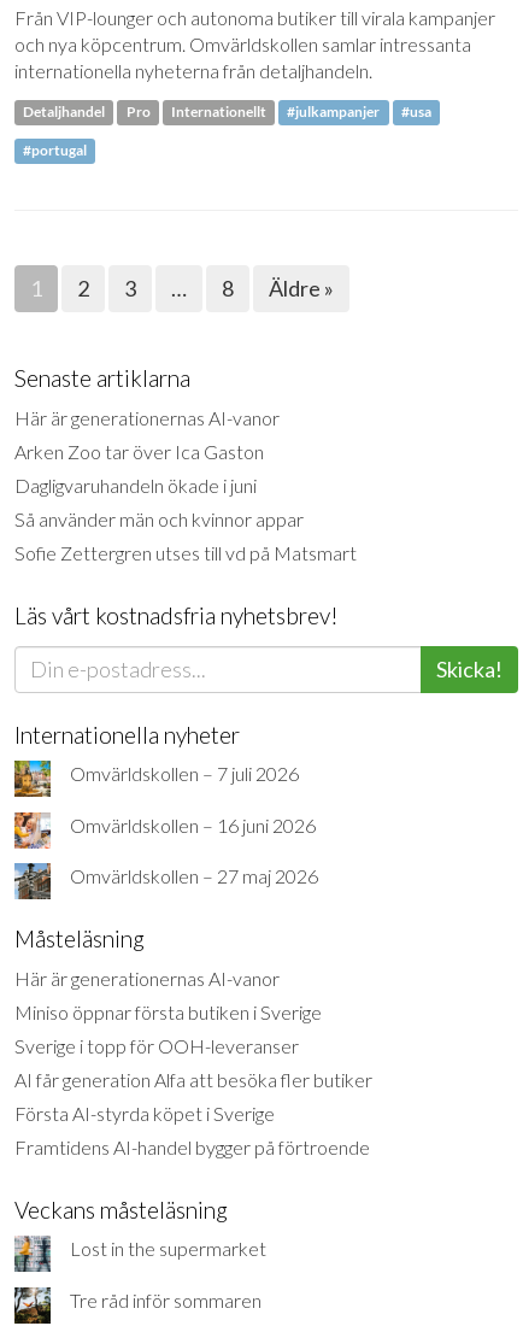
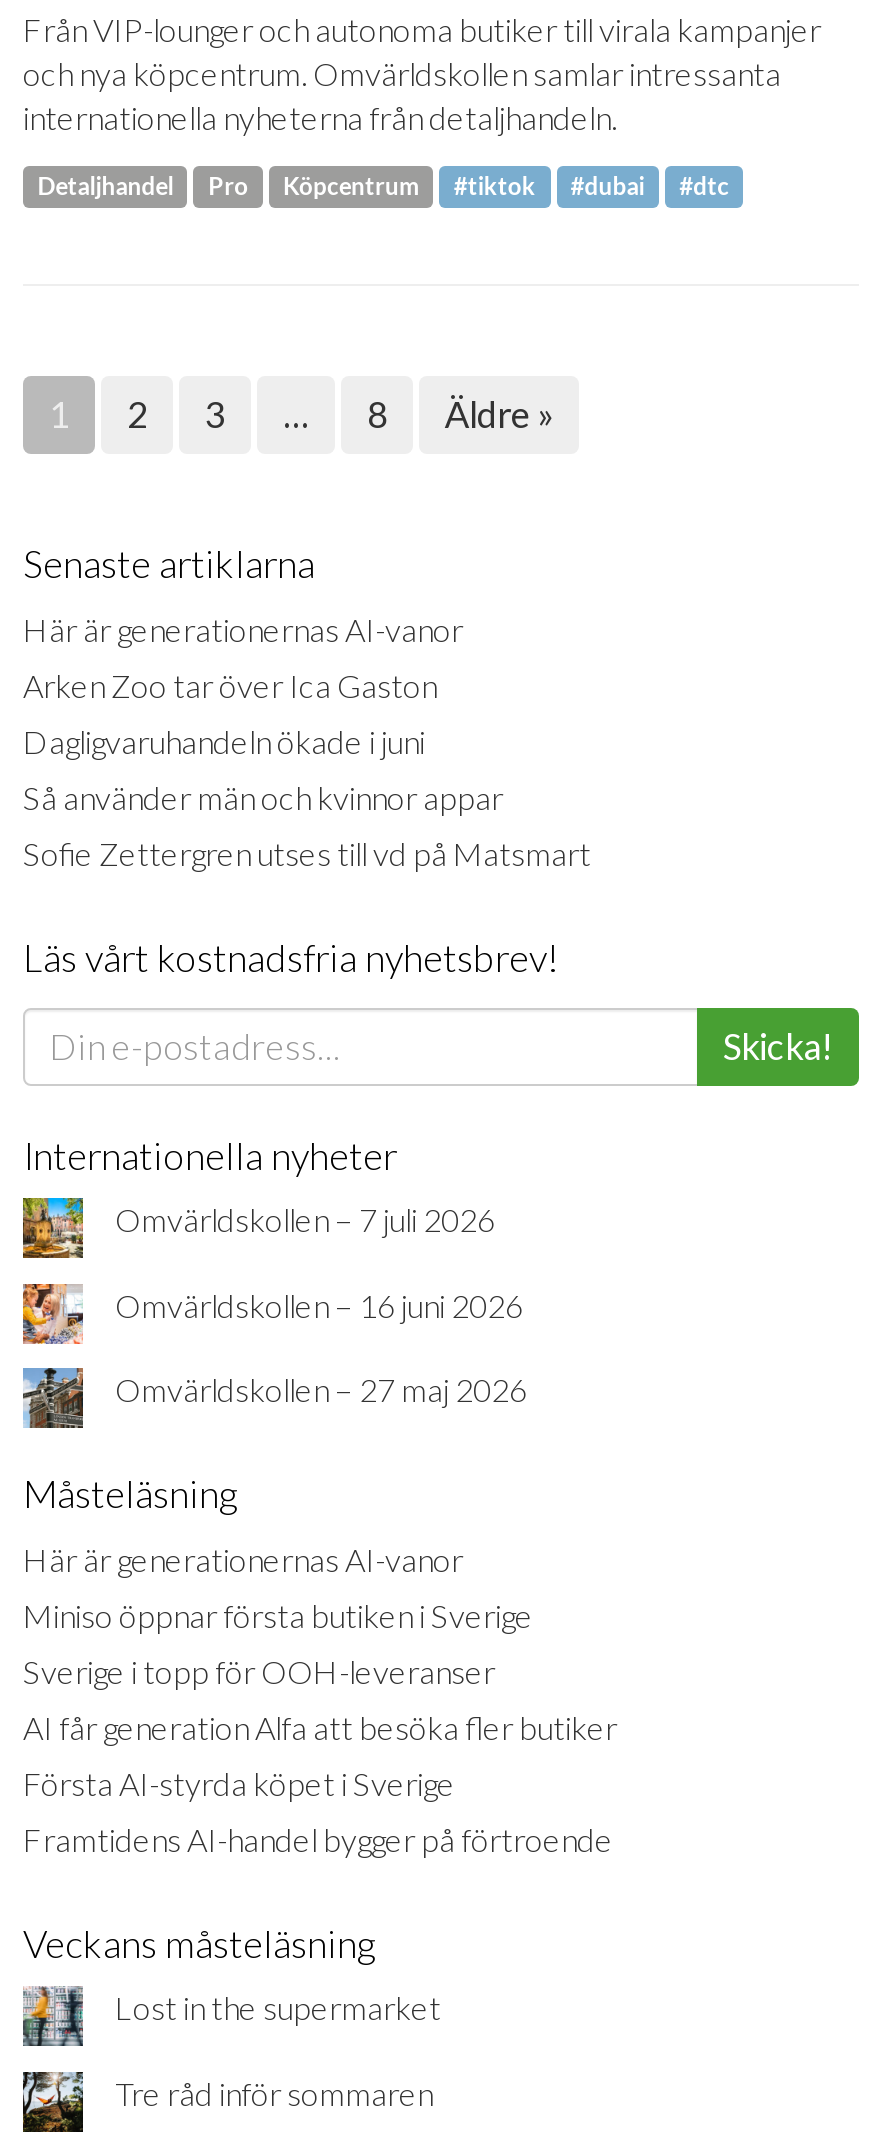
- Internationellt
- #julkampanjer
- #usa
- #portugal
+ Köpcentrum
+ #tiktok
+ #dubai
+ #dtc
